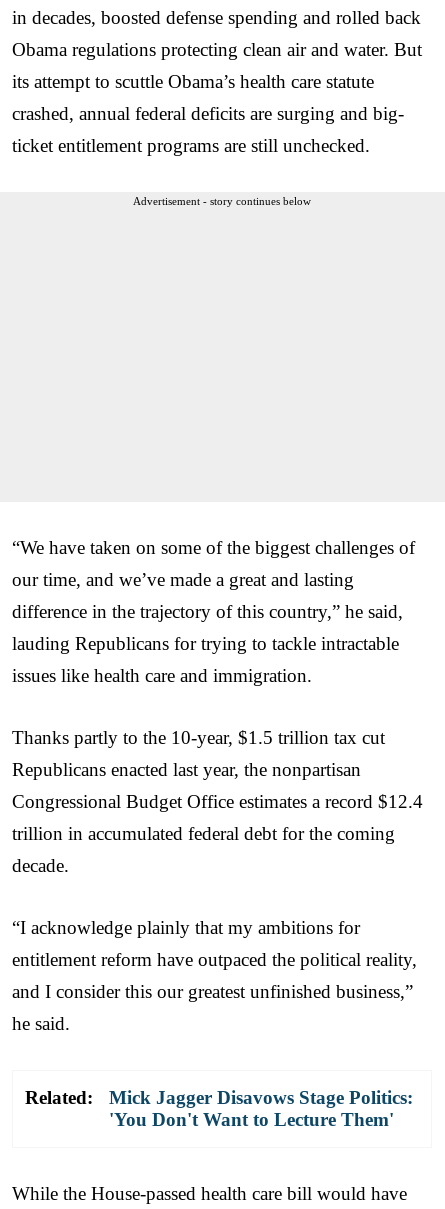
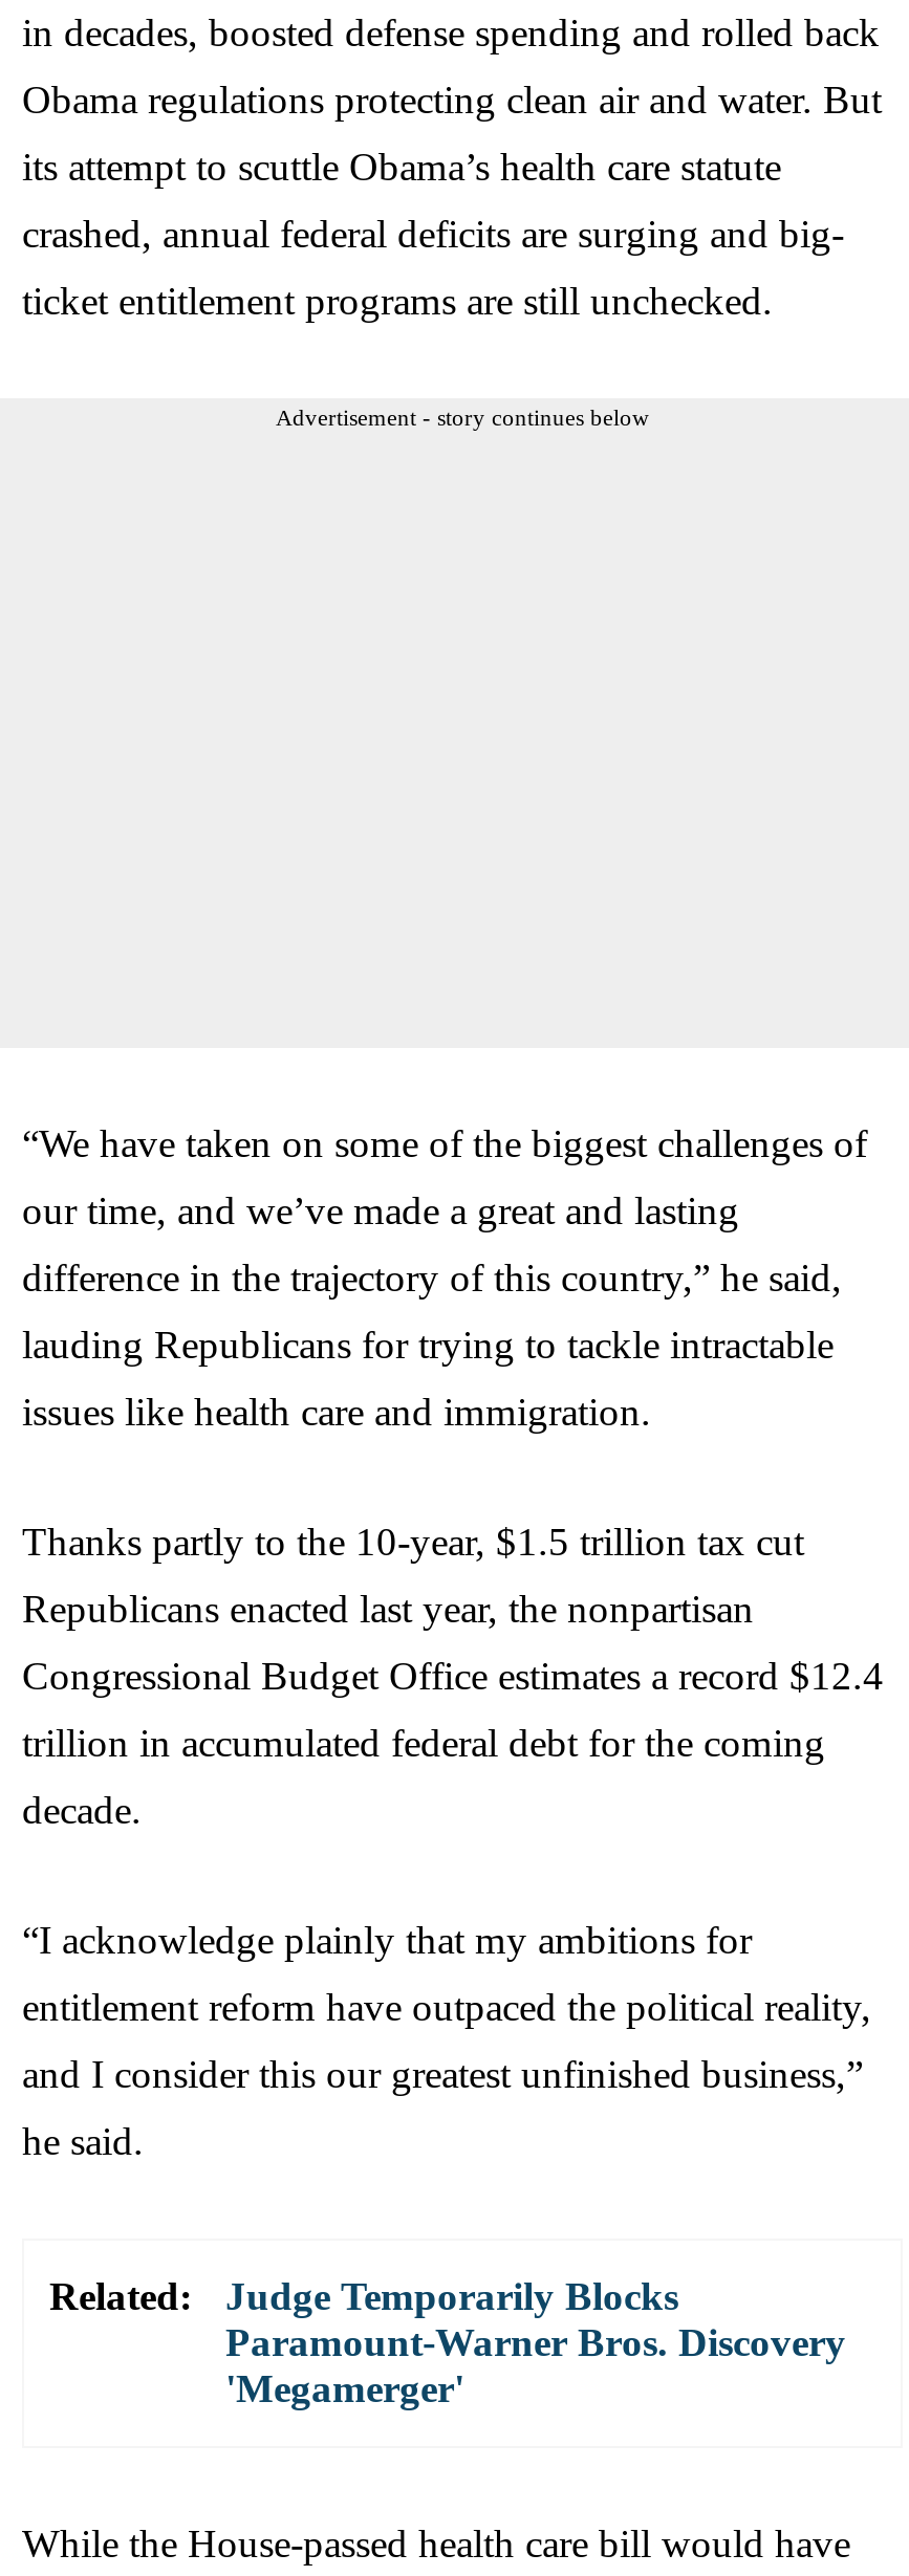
- Mick Jagger Disavows Stage Politics:
- 'You Don't Want to Lecture Them'
+ Judge Temporarily Blocks
+ Paramount-Warner Bros. Discovery
+ 'Megamerger'
